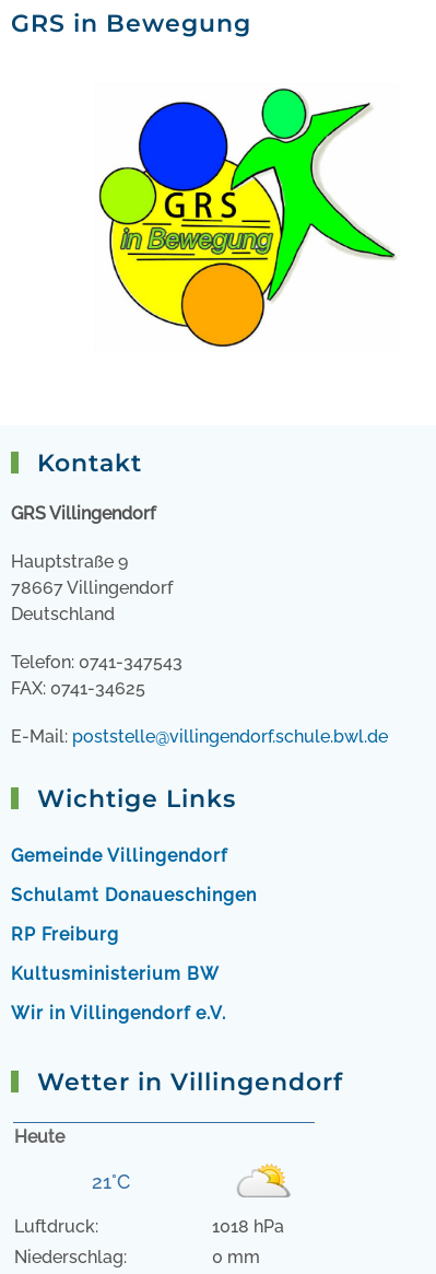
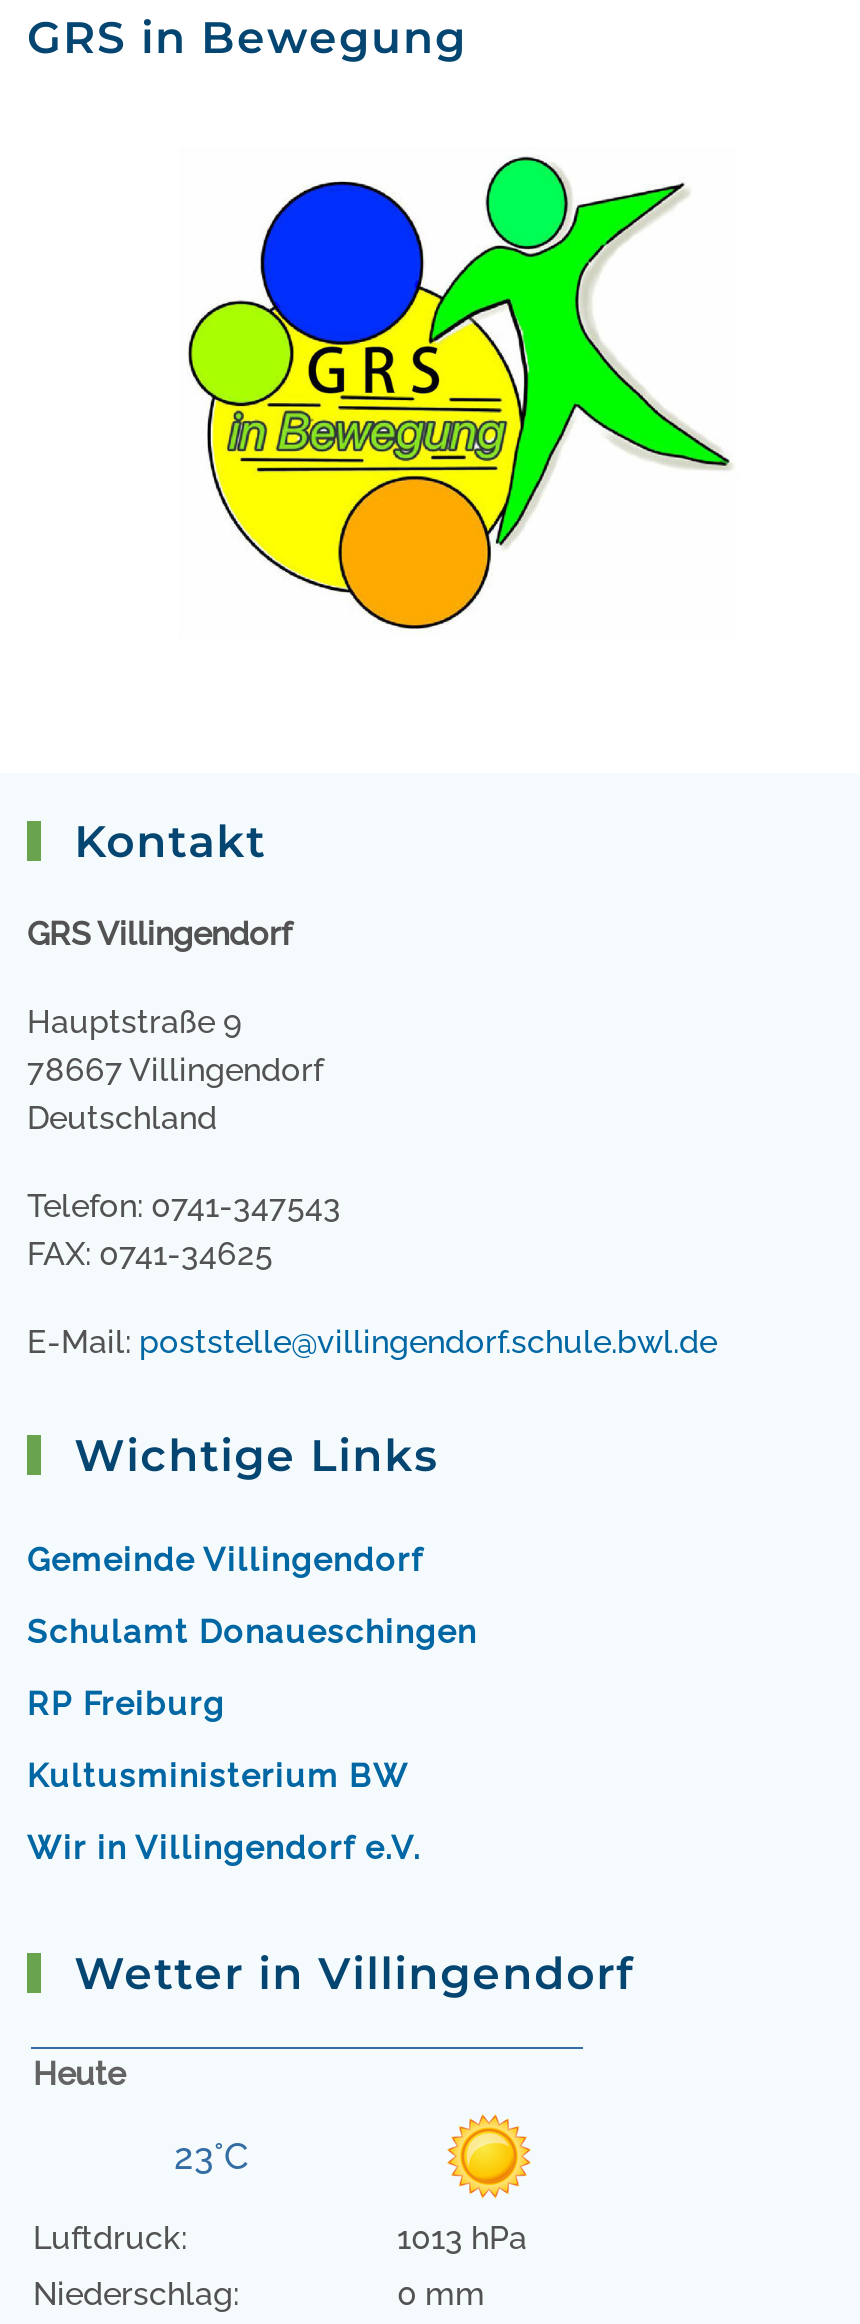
- [image]
- 1018 hPa
+ [image]
+ 1013 hPa

- 21°C
+ 23°C
